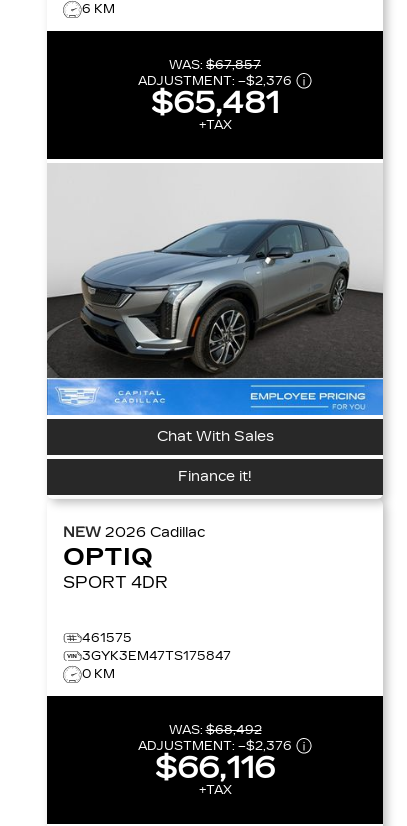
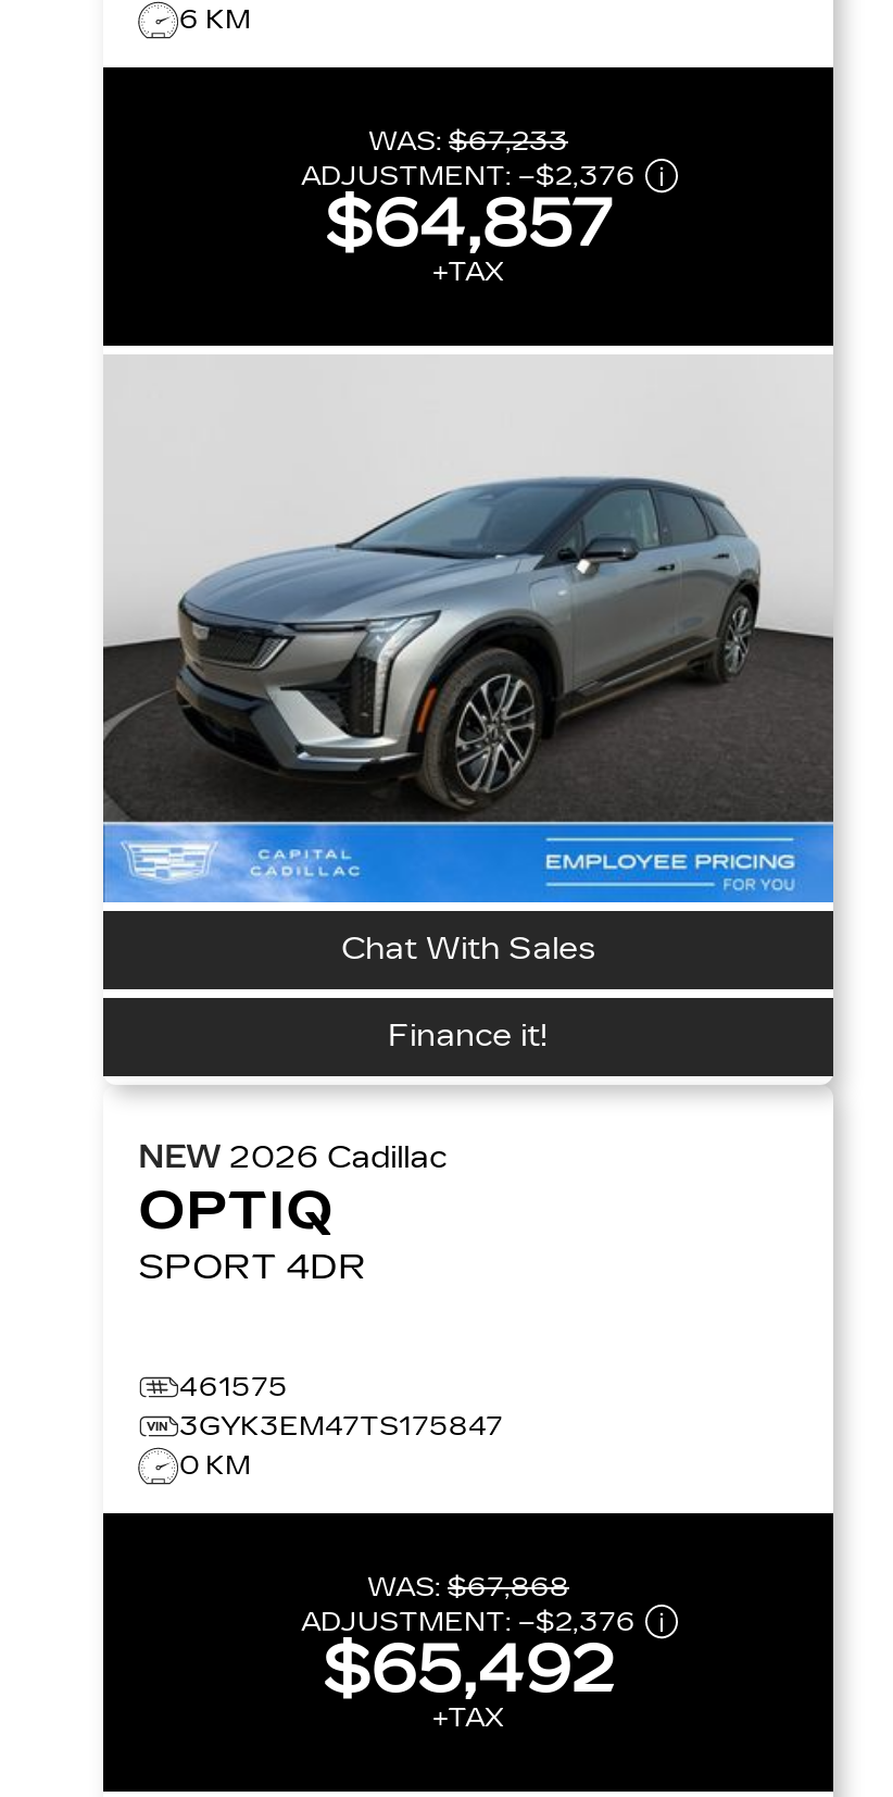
- WAS: $67,857
+ WAS: $67,233

- $65,481
+ $64,857

- WAS: $68,492
+ WAS: $67,868

- $66,116
+ $65,492
